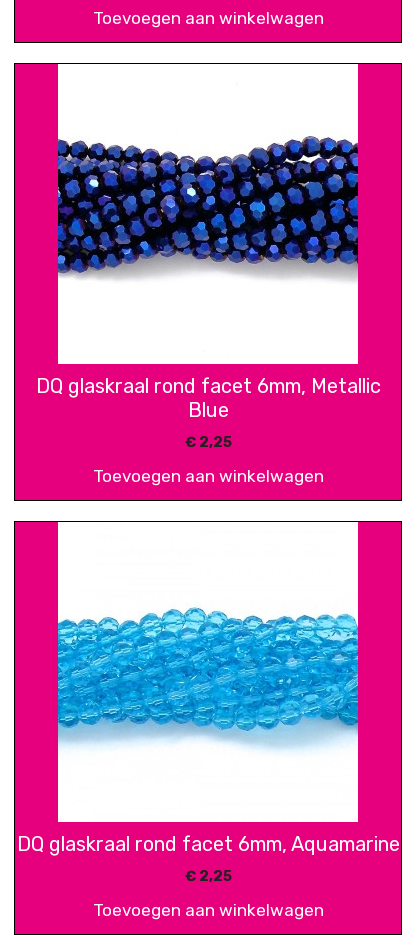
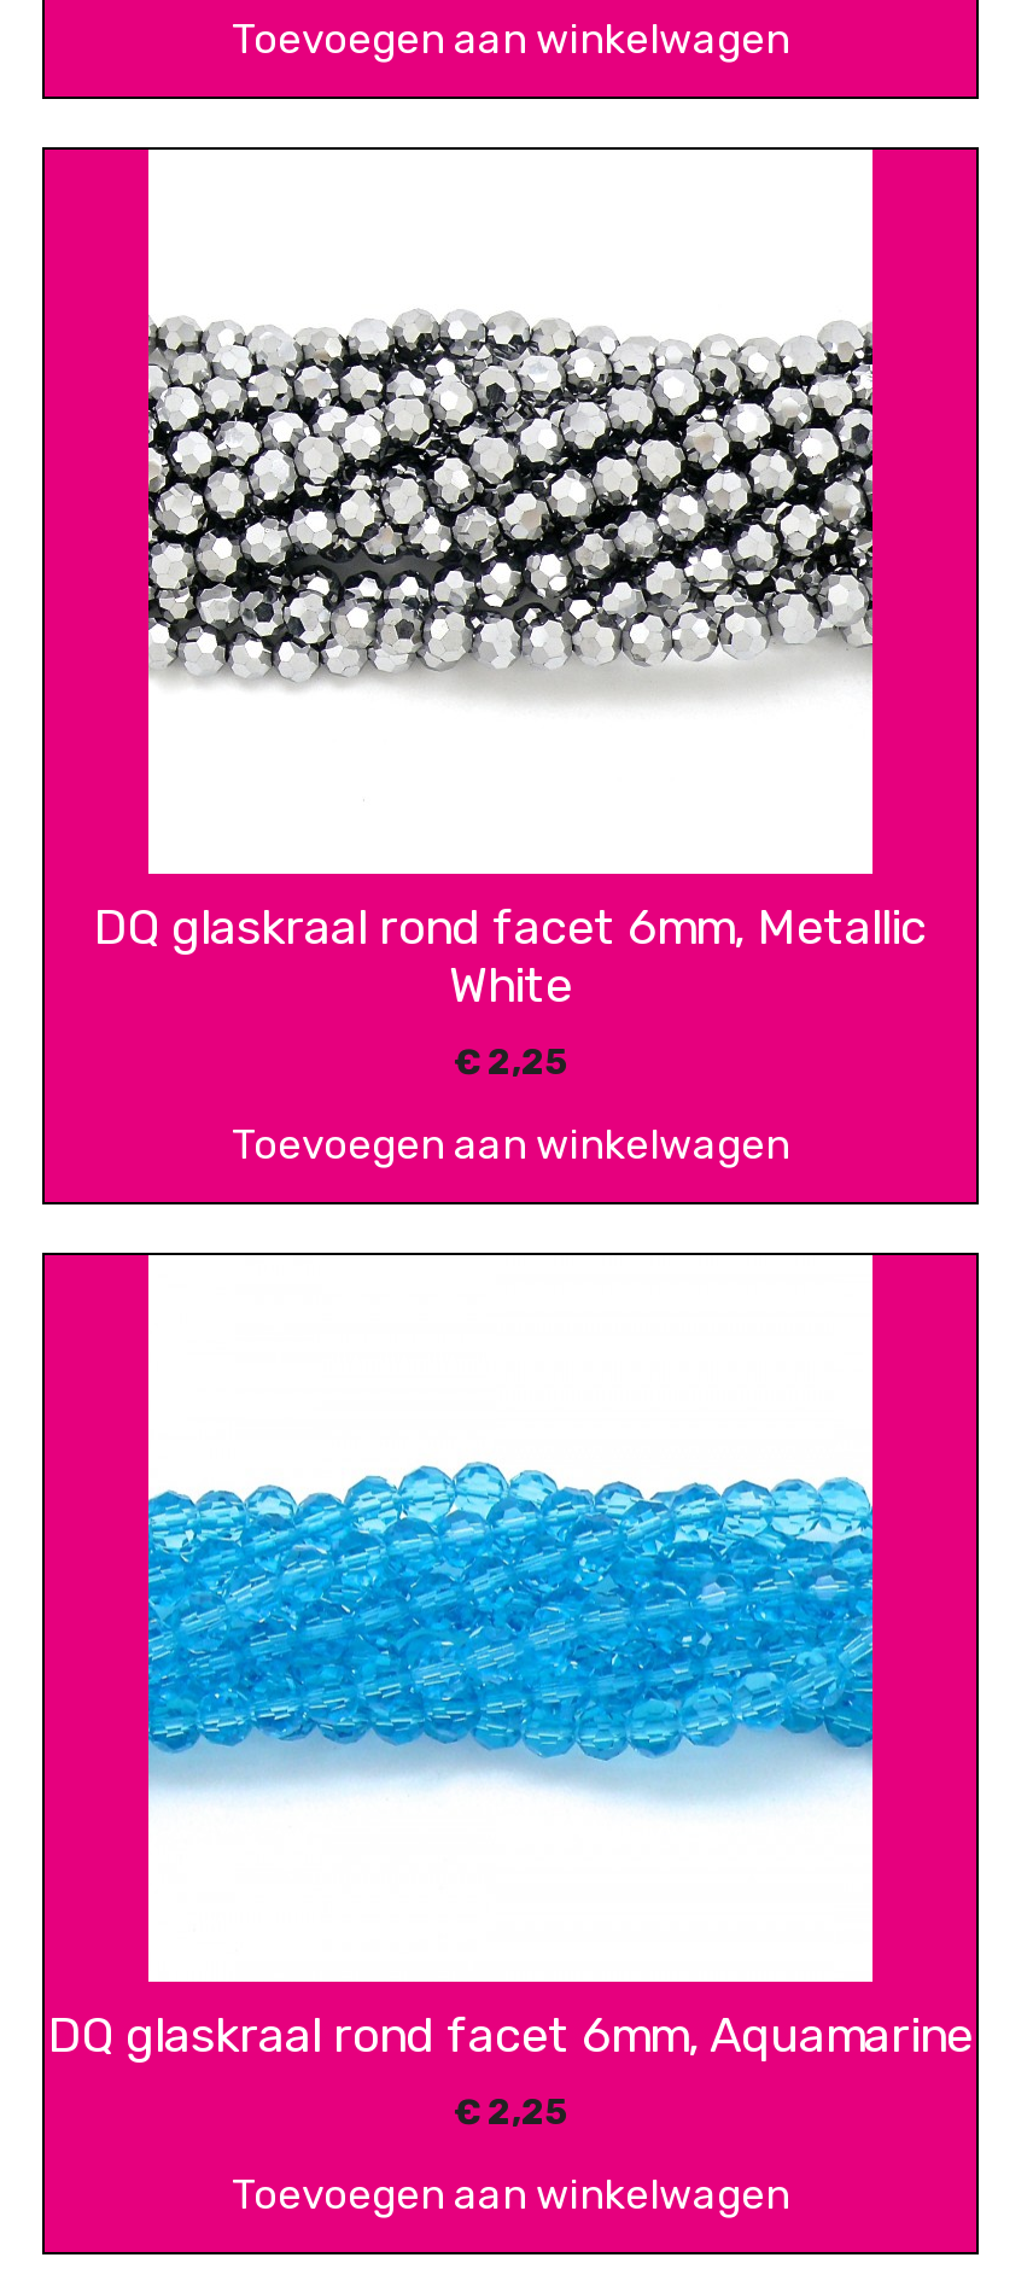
- [image]
+ [image]

- Blue
+ White
